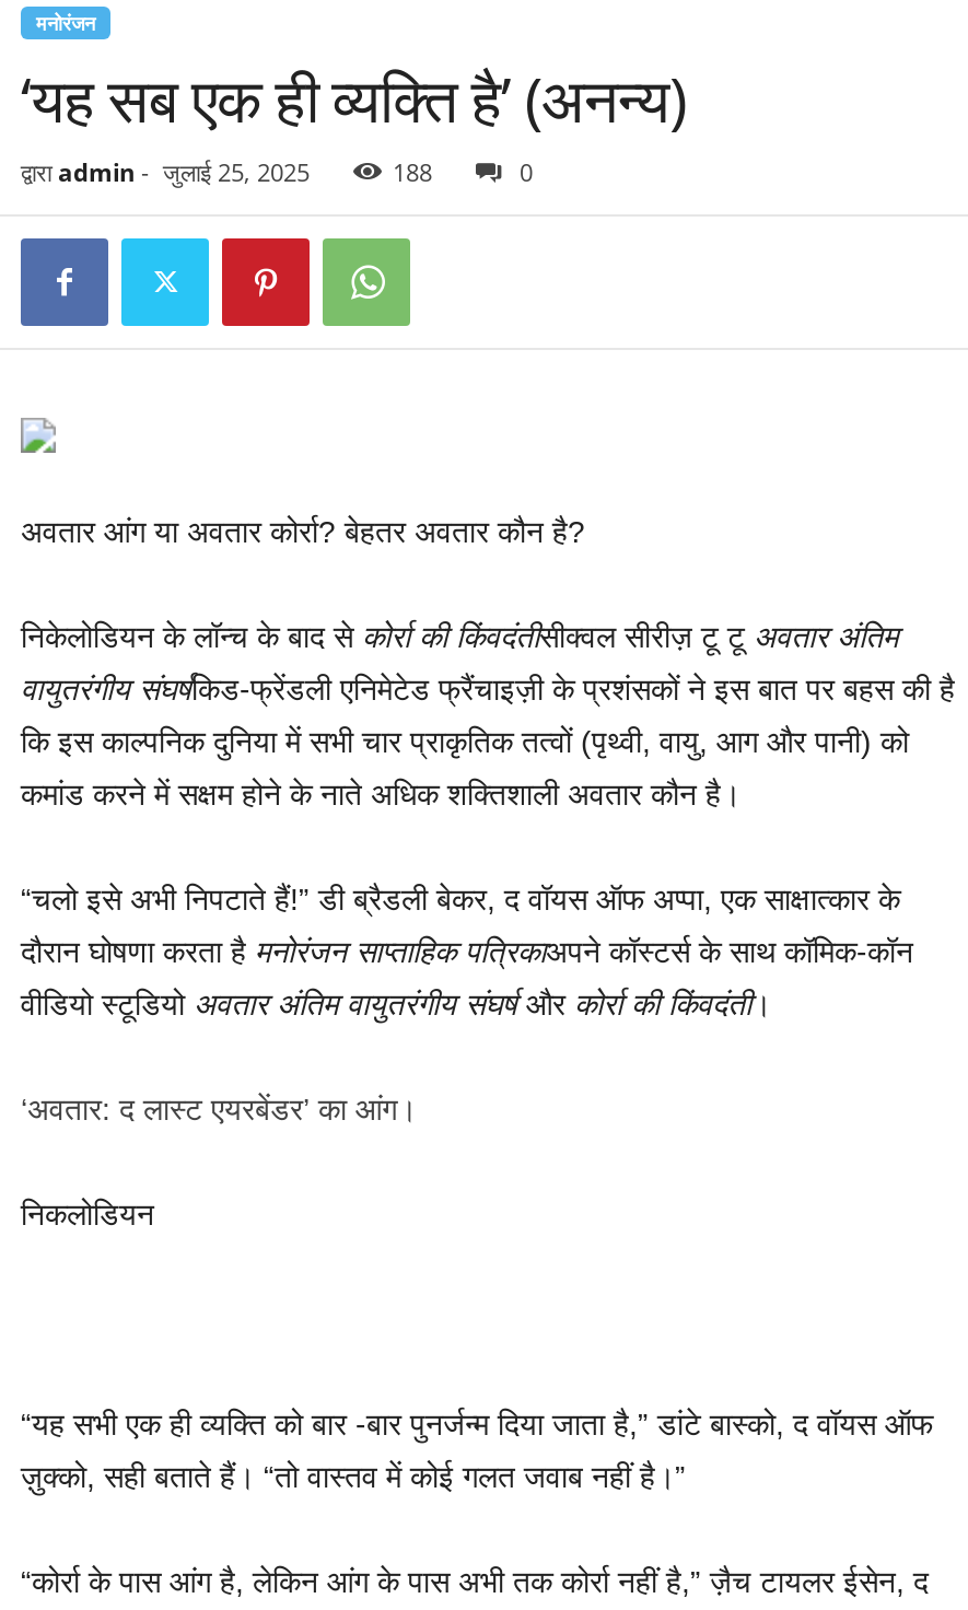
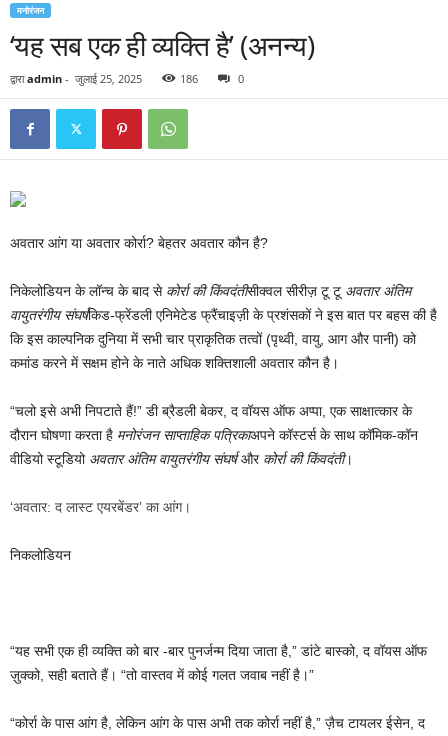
- 188
+ 186
